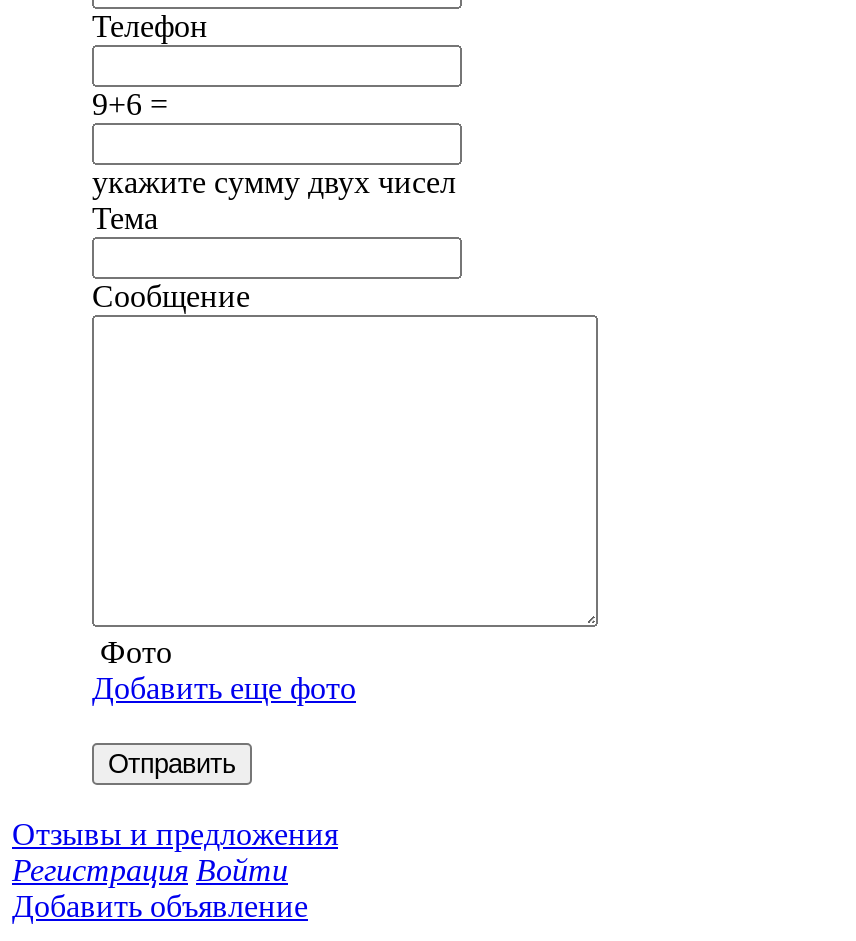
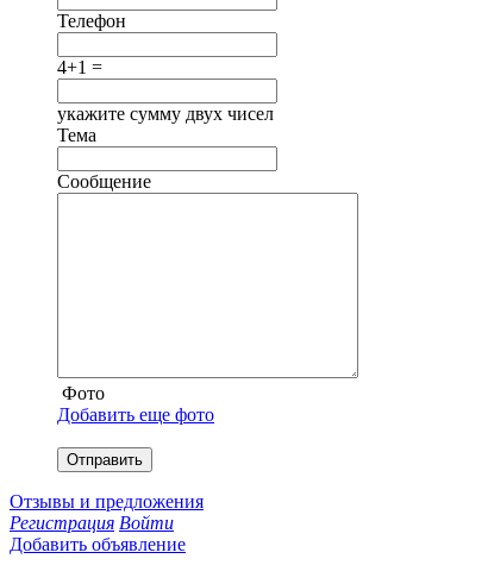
- 9+6 =
+ 4+1 =
